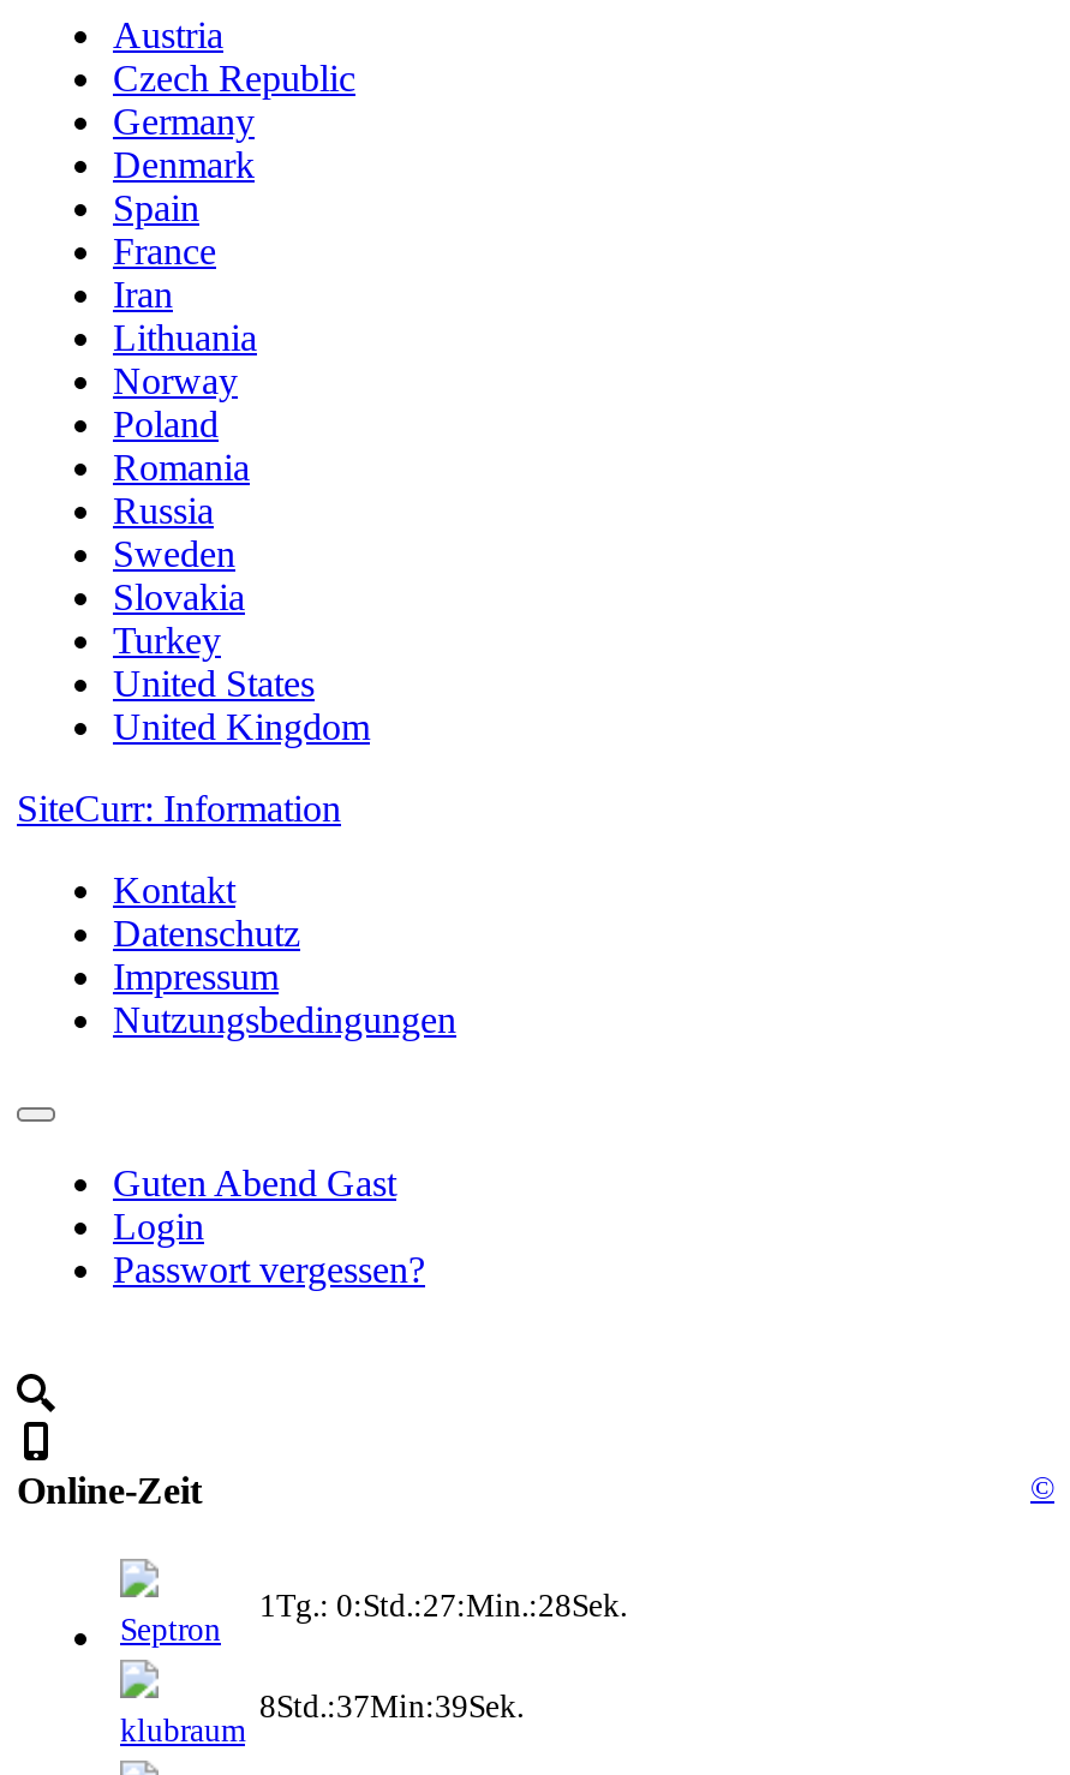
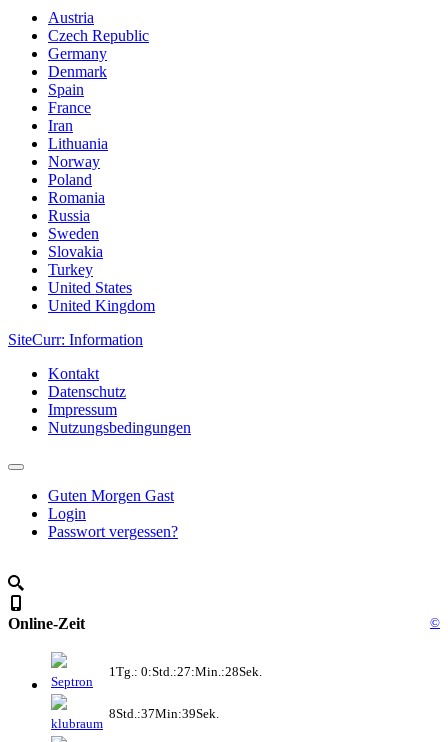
- Guten Abend Gast
+ Guten Morgen Gast
